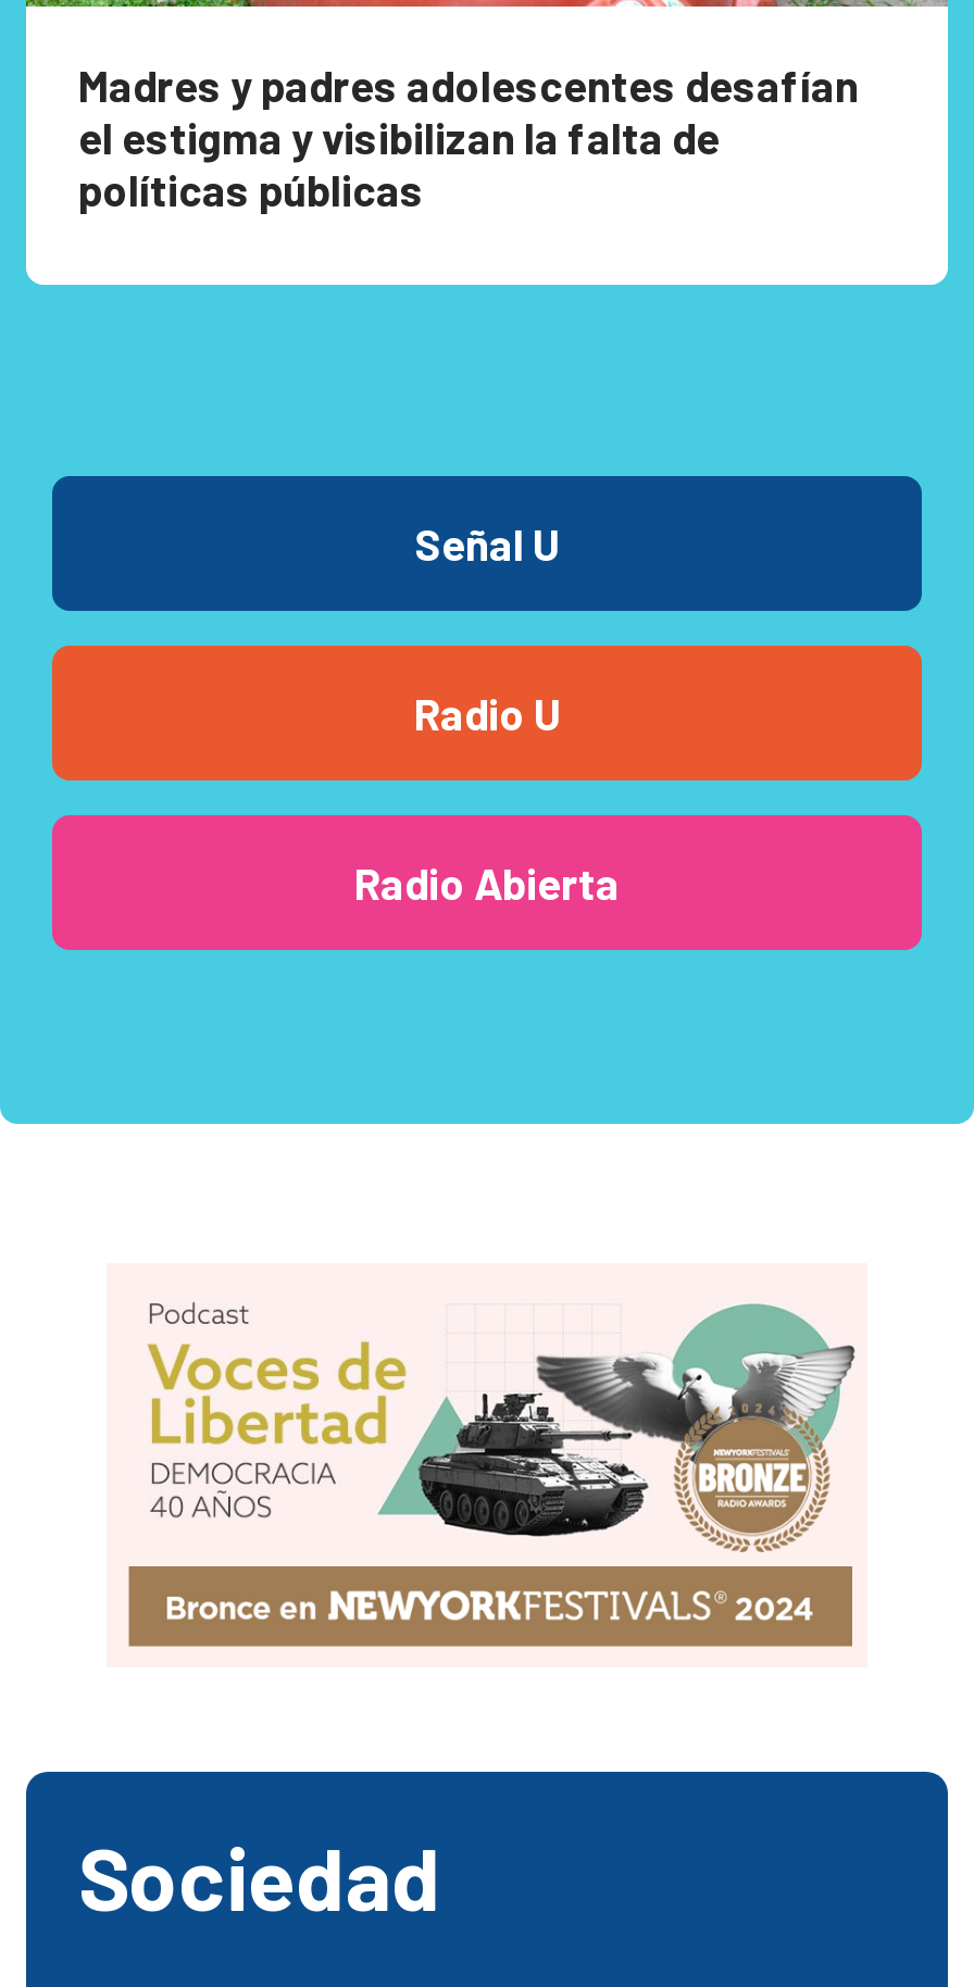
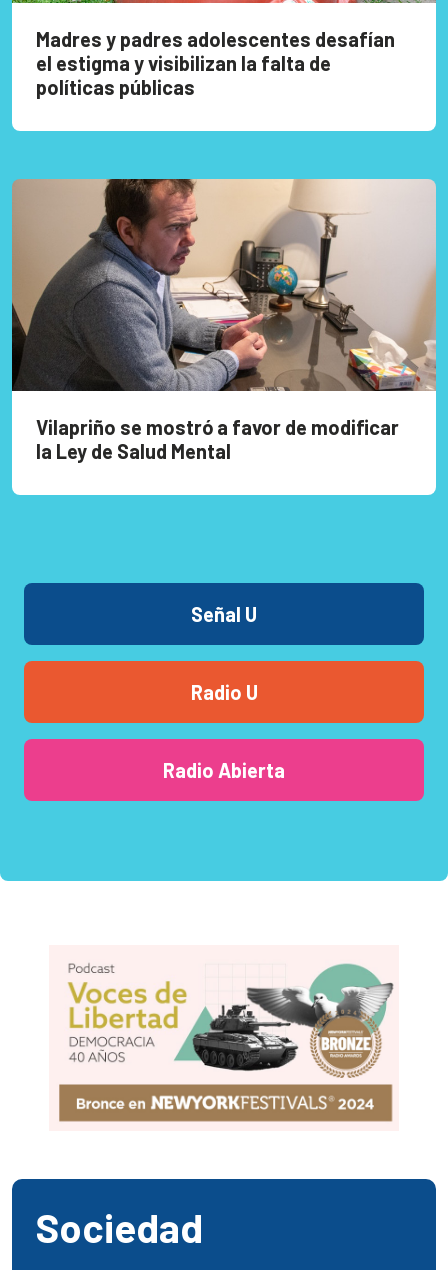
+ [image]
+ Vilapriño se mostró a favor de modificar
+ la Ley de Salud Mental
